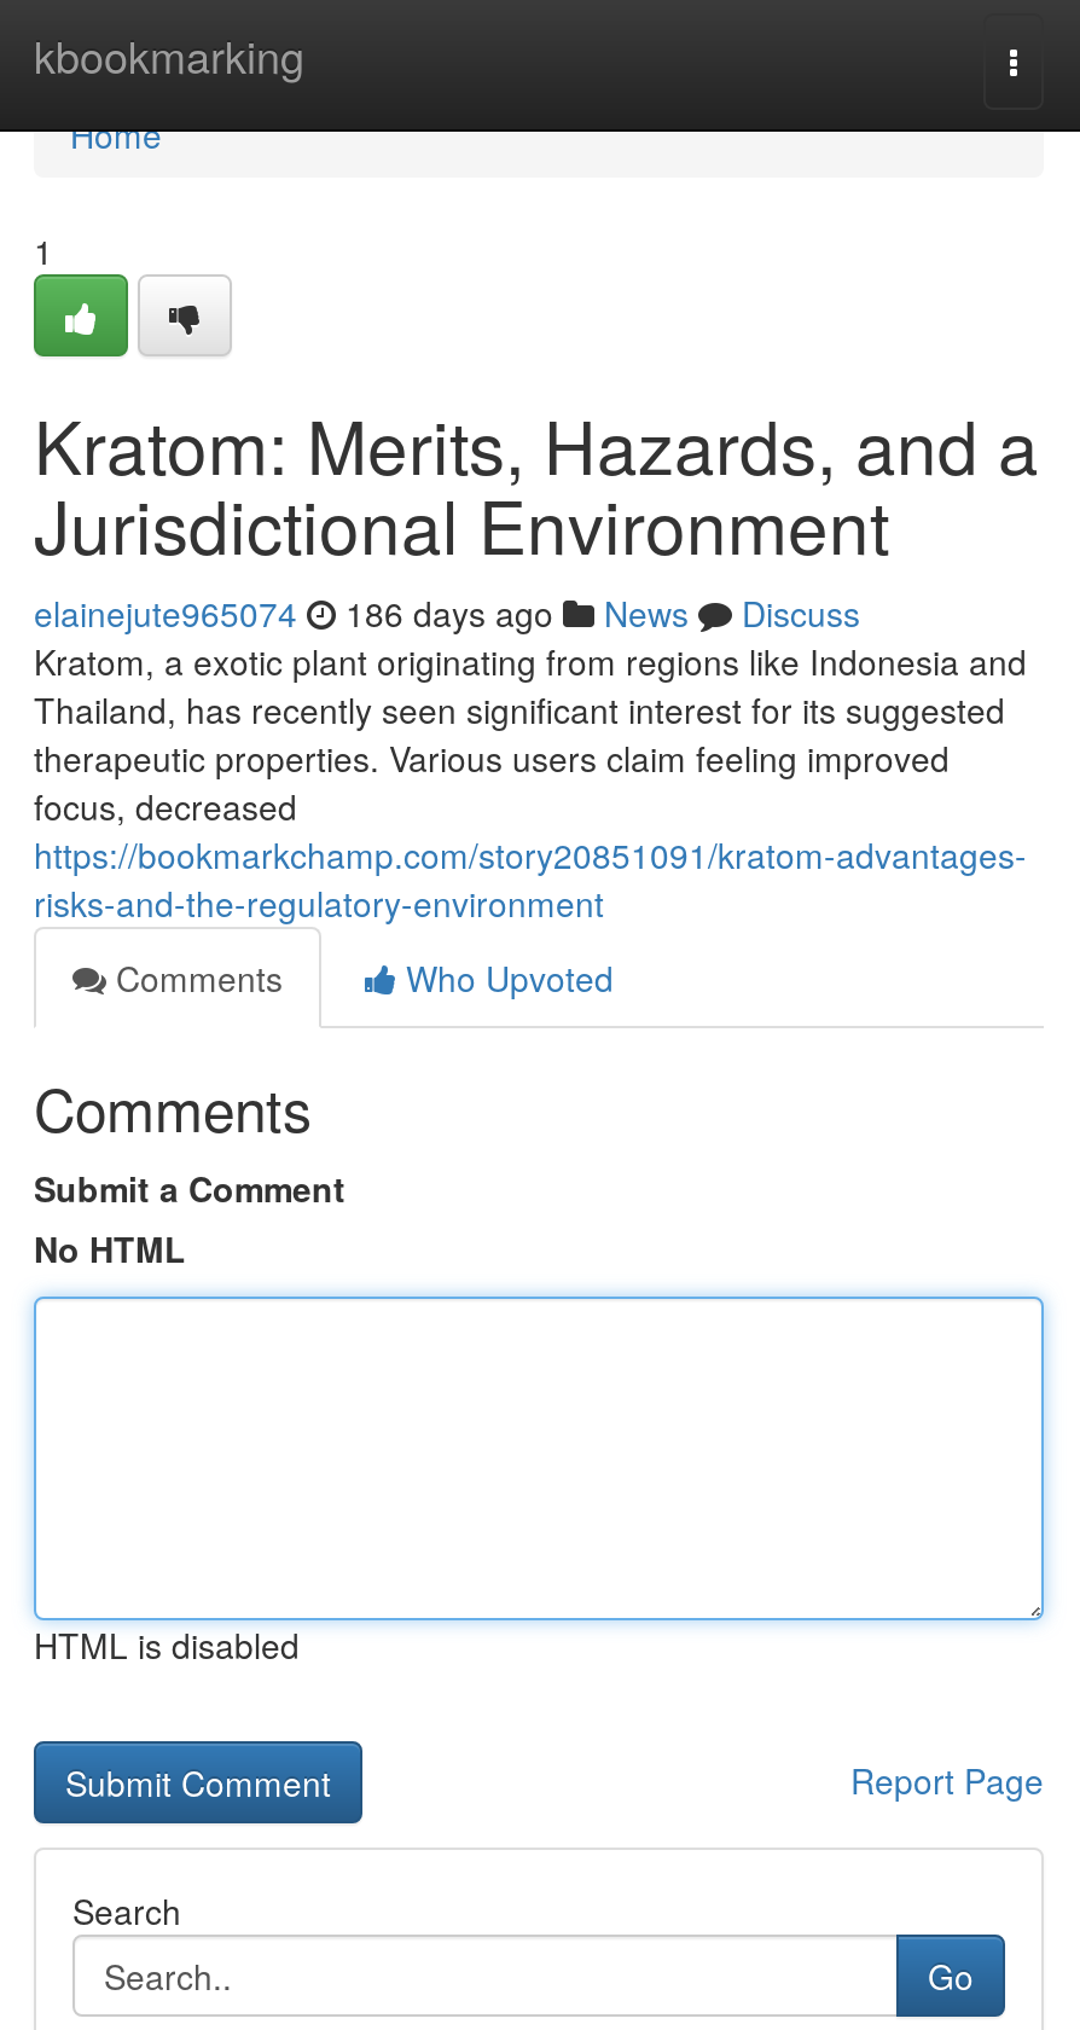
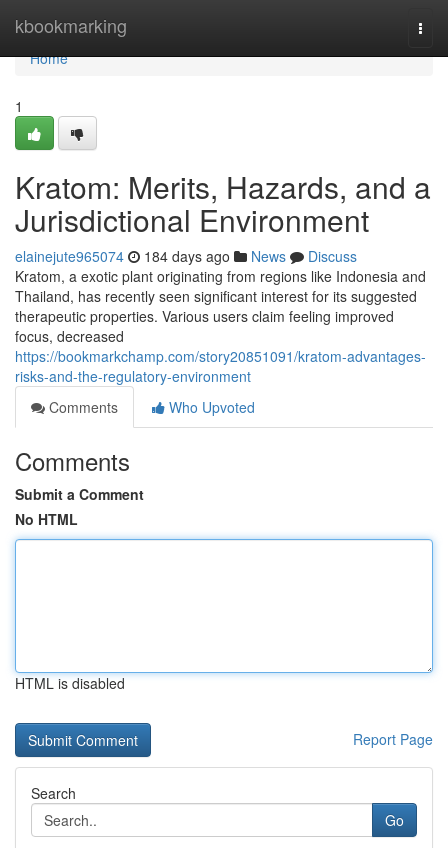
- elainejute965074 186 days ago News Discuss
+ elainejute965074 184 days ago News Discuss
